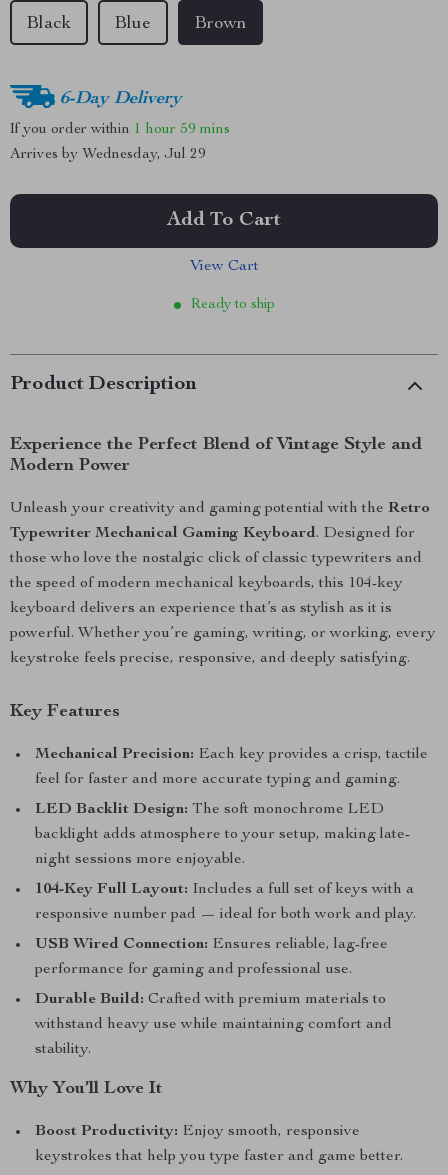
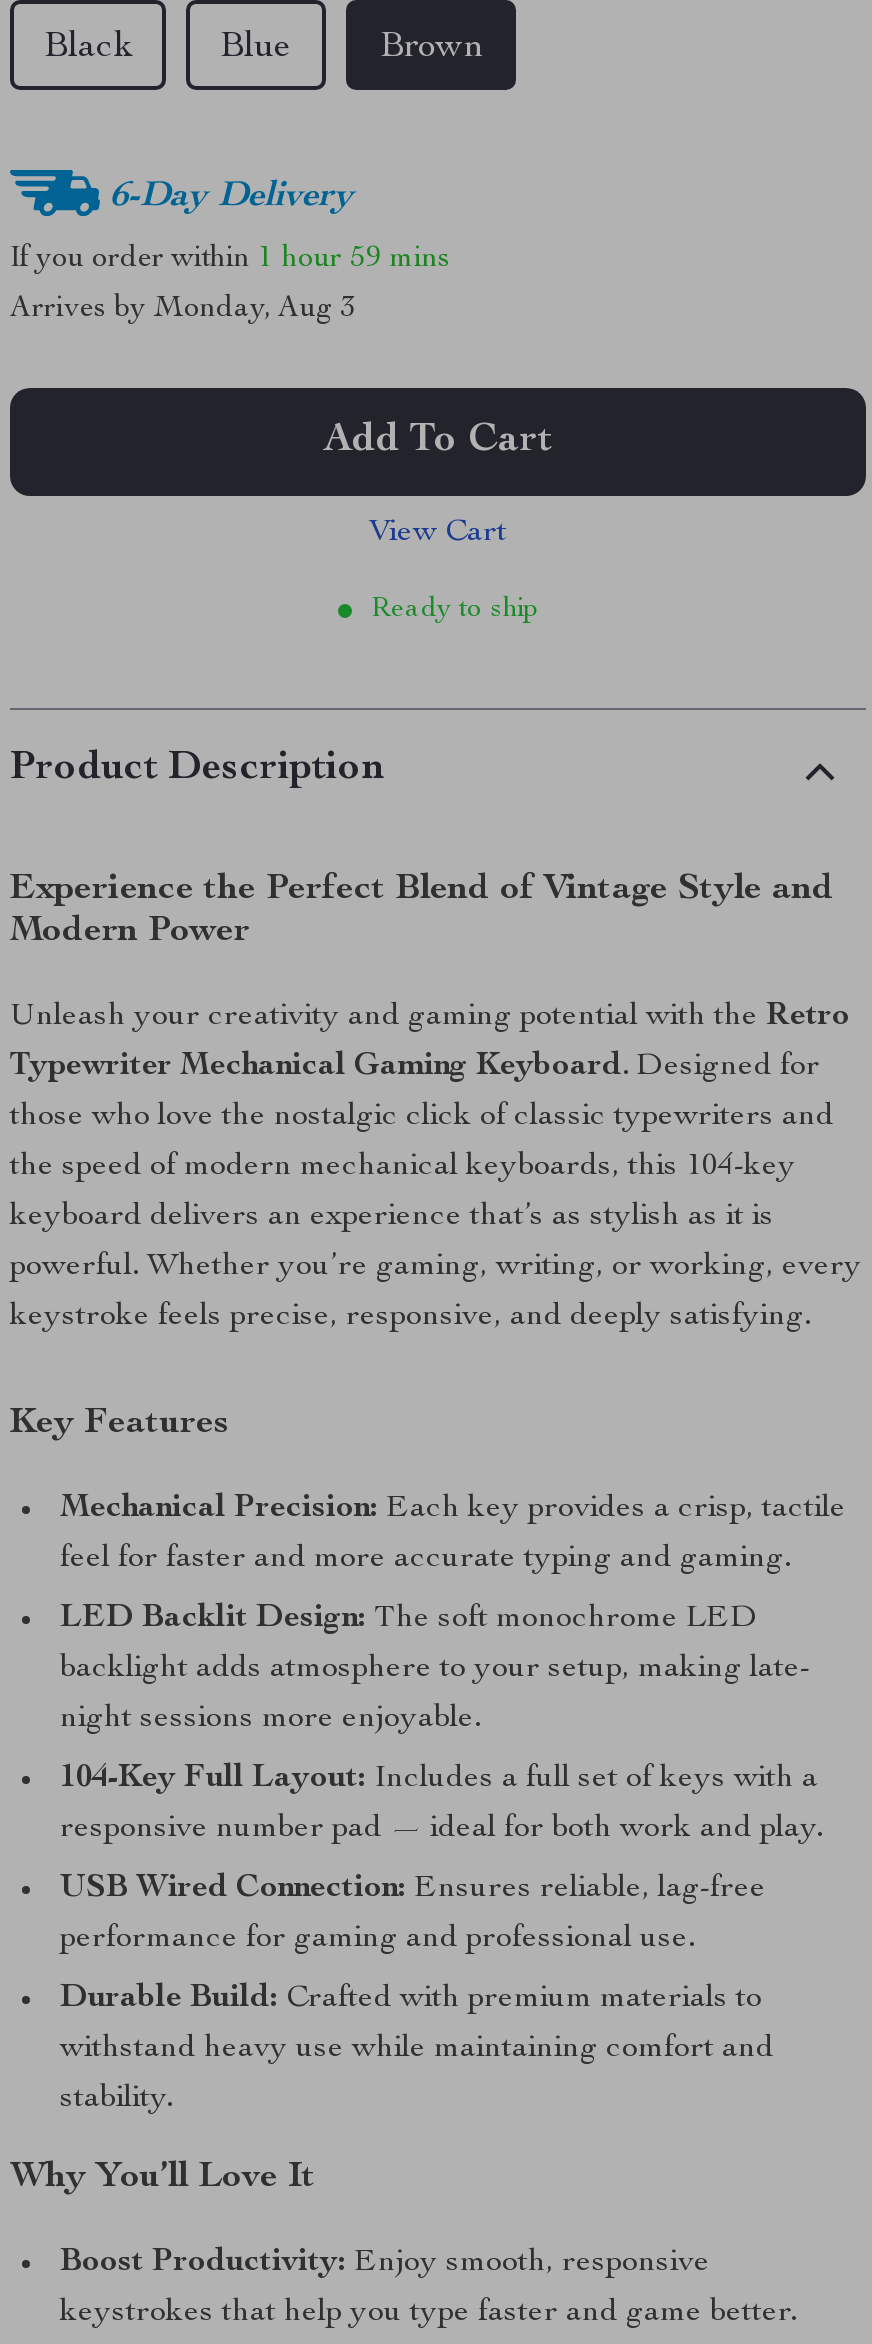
- Arrives by Wednesday, Jul 29
+ Arrives by Monday, Aug 3
